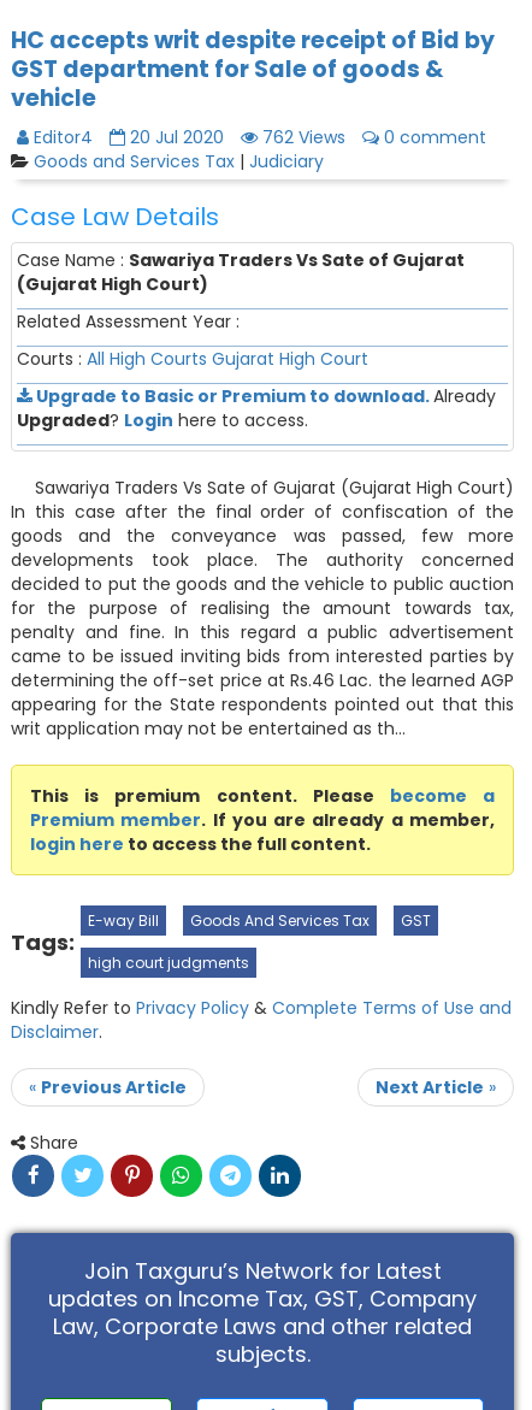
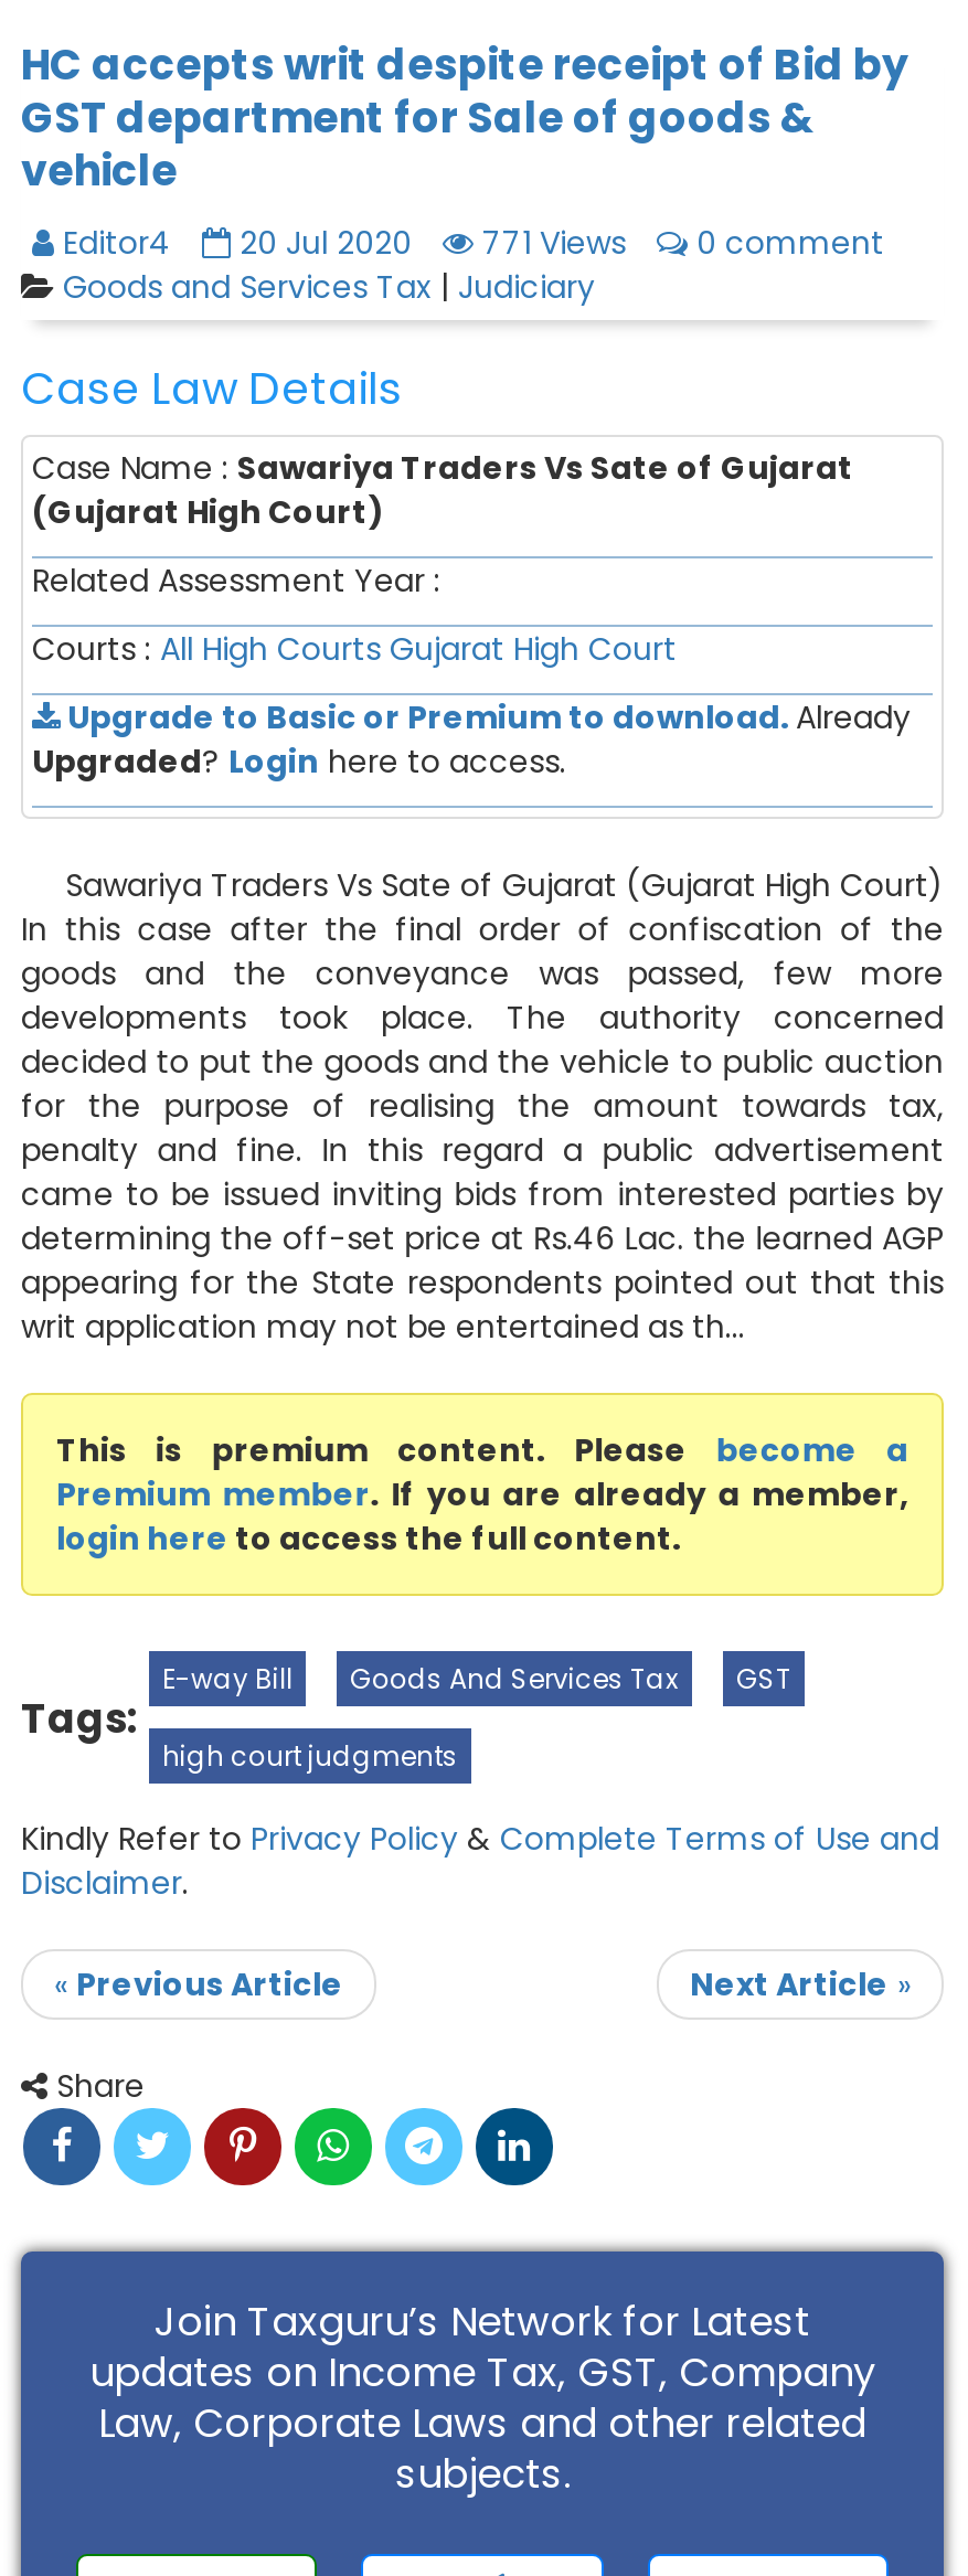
- Editor4 20 Jul 2020 762 Views 0 comment
+ Editor4 20 Jul 2020 771 Views 0 comment
